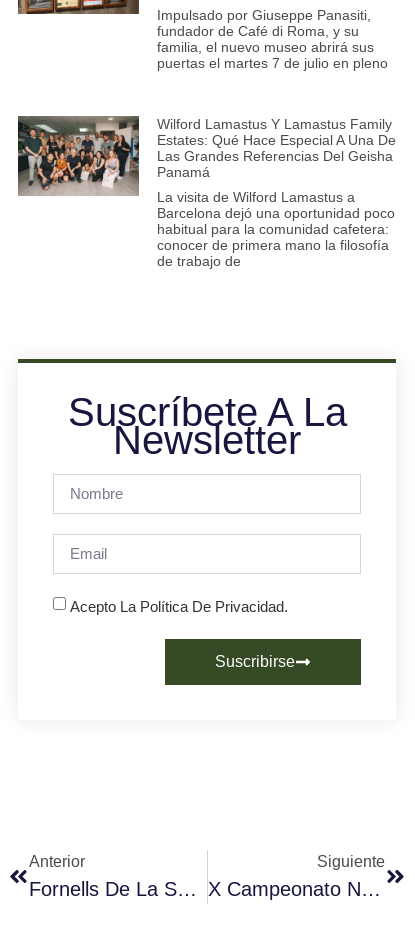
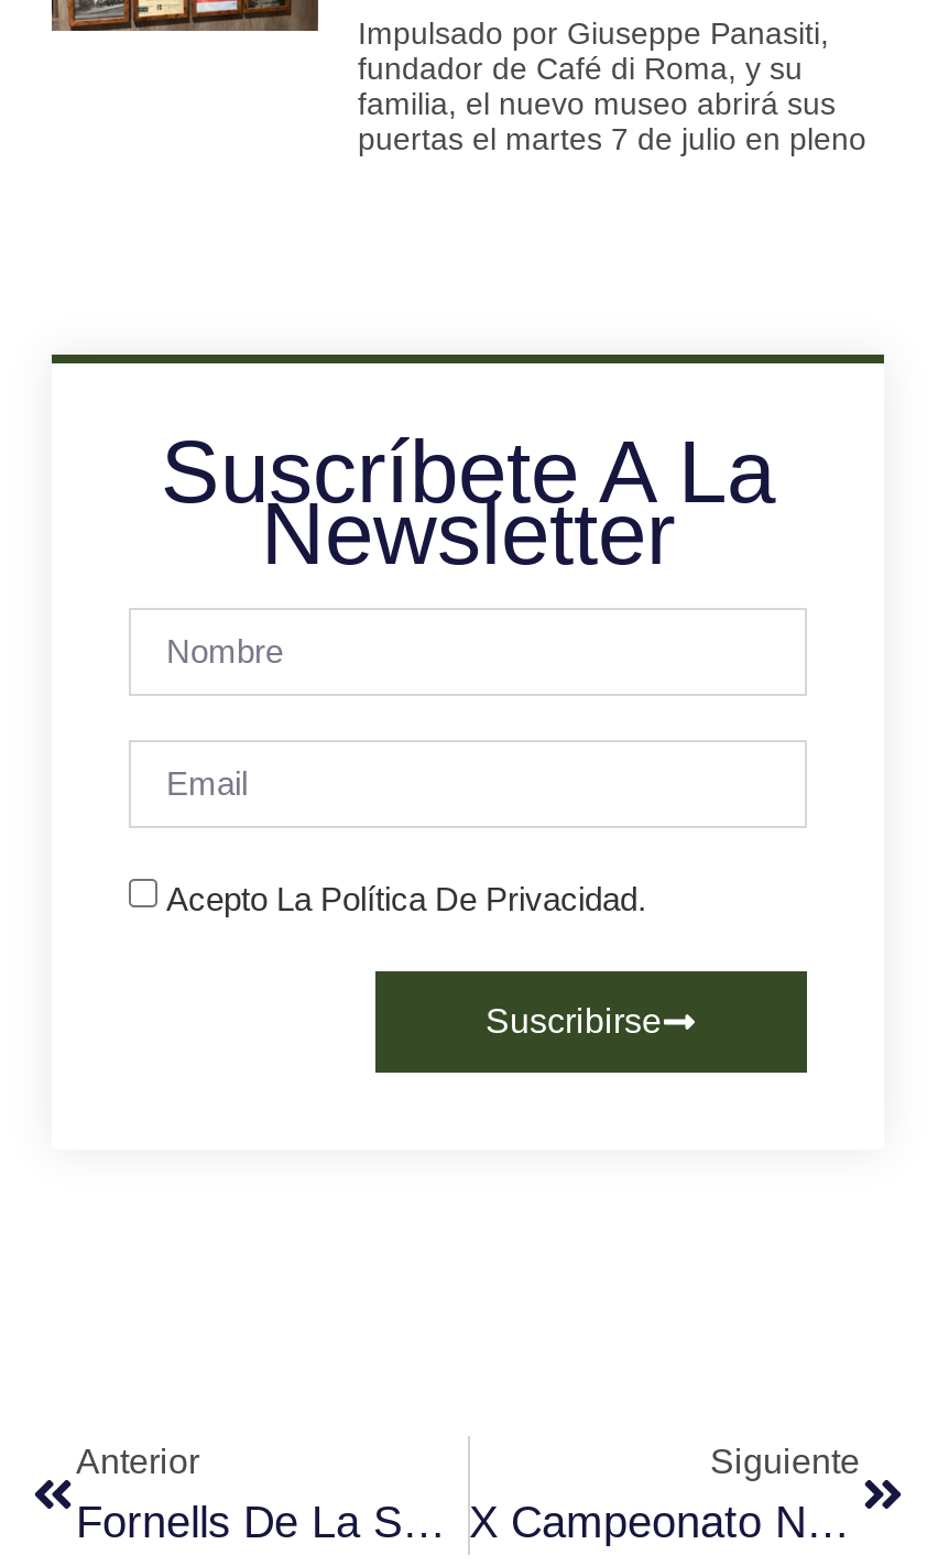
- [image]
- Wilford Lamastus Y Lamastus Family
- Estates: Qué Hace Especial A Una De
- Las Grandes Referencias Del Geisha
- Panamá
- La visita de Wilford Lamastus a
- Barcelona dejó una oportunidad poco
- habitual para la comunidad cafetera:
- conocer de primera mano la filosofía
- de trabajo de
